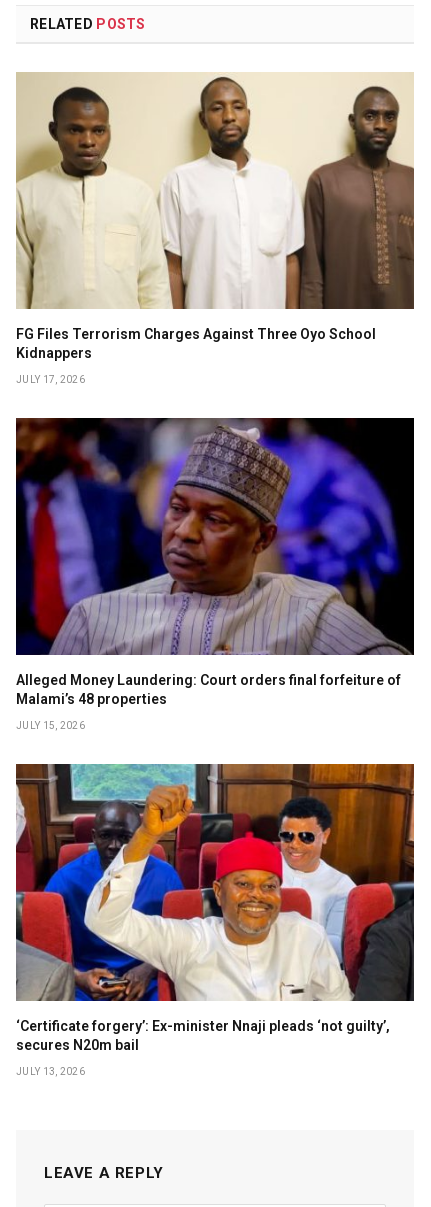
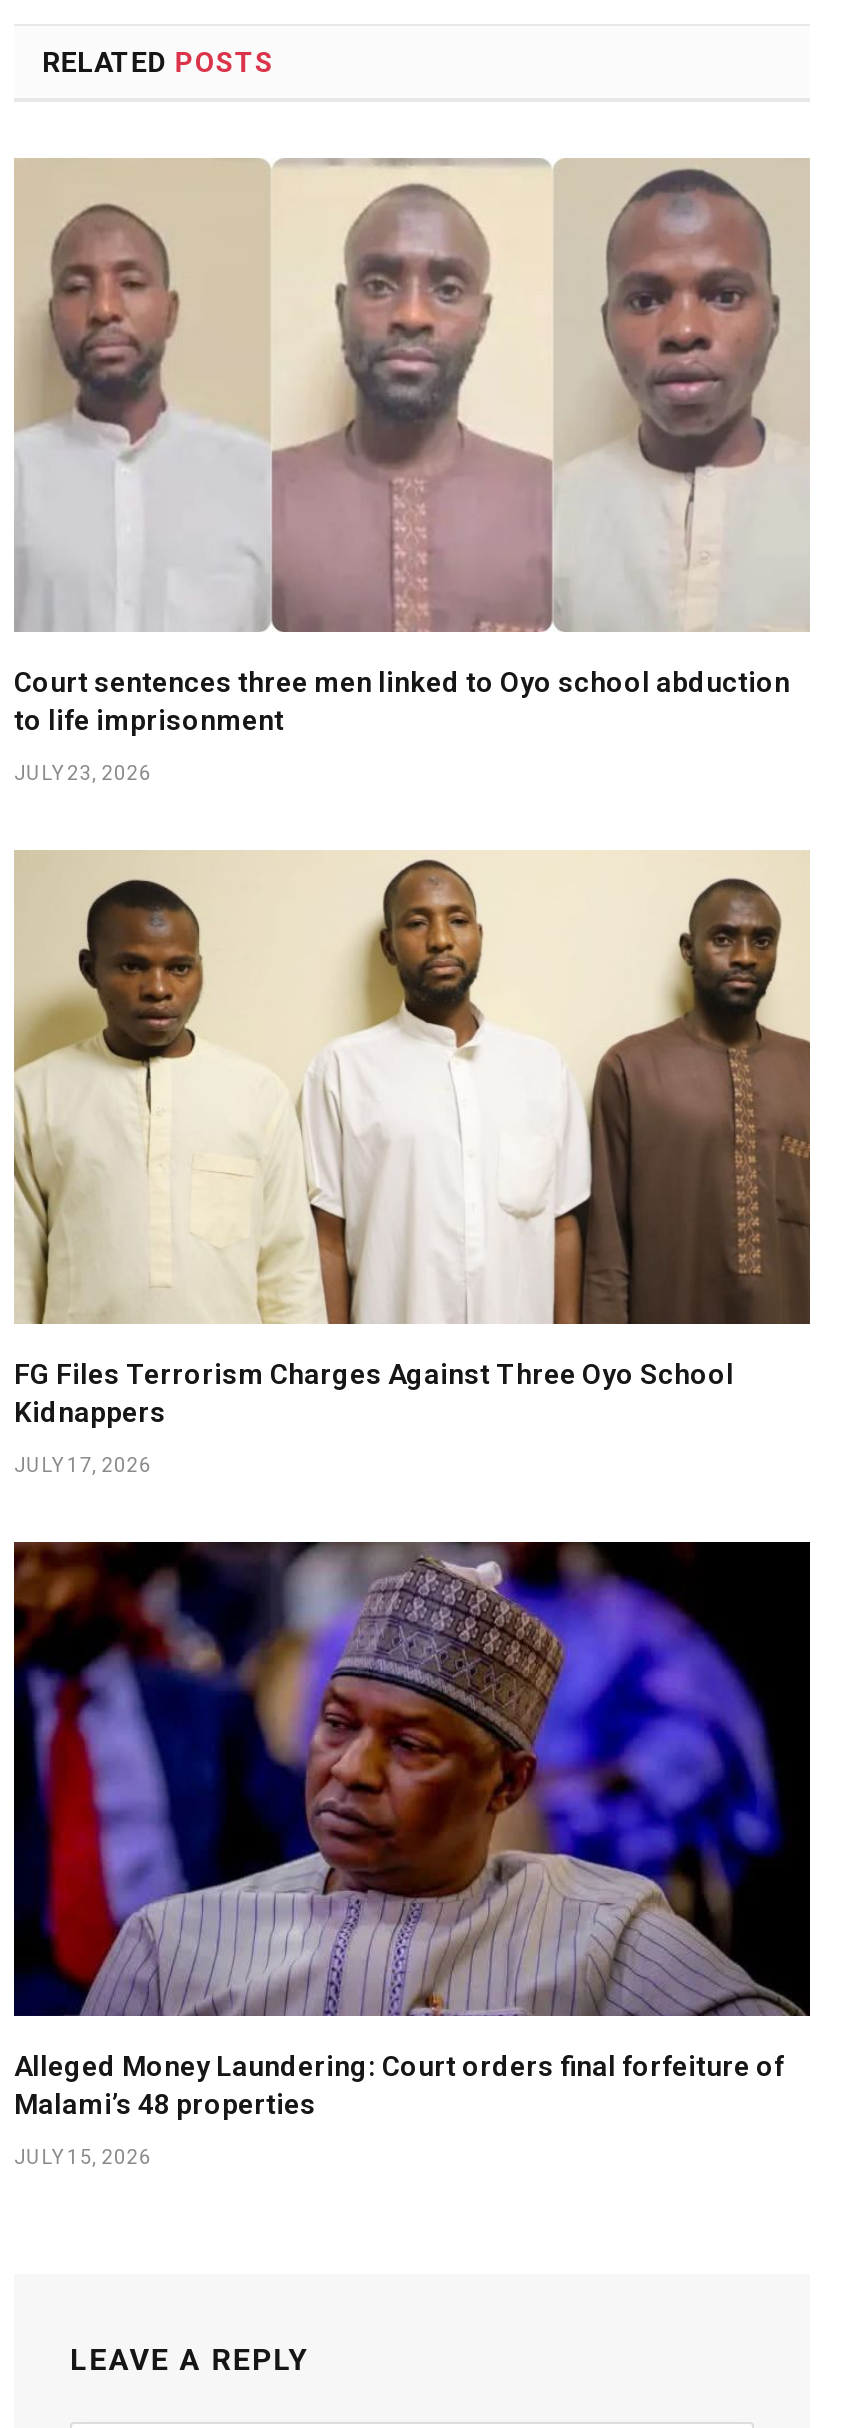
+ [image]
+ Court sentences three men linked to Oyo school abduction
+ to life imprisonment
+ JULY 23, 2026

moved down: [image] | FG Files Terrorism Charges Against Three Oyo School | Kidnappers | JULY 17, 2026 | Alleged Money Laundering: Court orders final forfeiture of | Malami’s 48 properties | JULY 15, 2026

- [image]
- ‘Certificate forgery’: Ex-minister Nnaji pleads ‘not guilty’,
- secures N20m bail
- JULY 13, 2026
